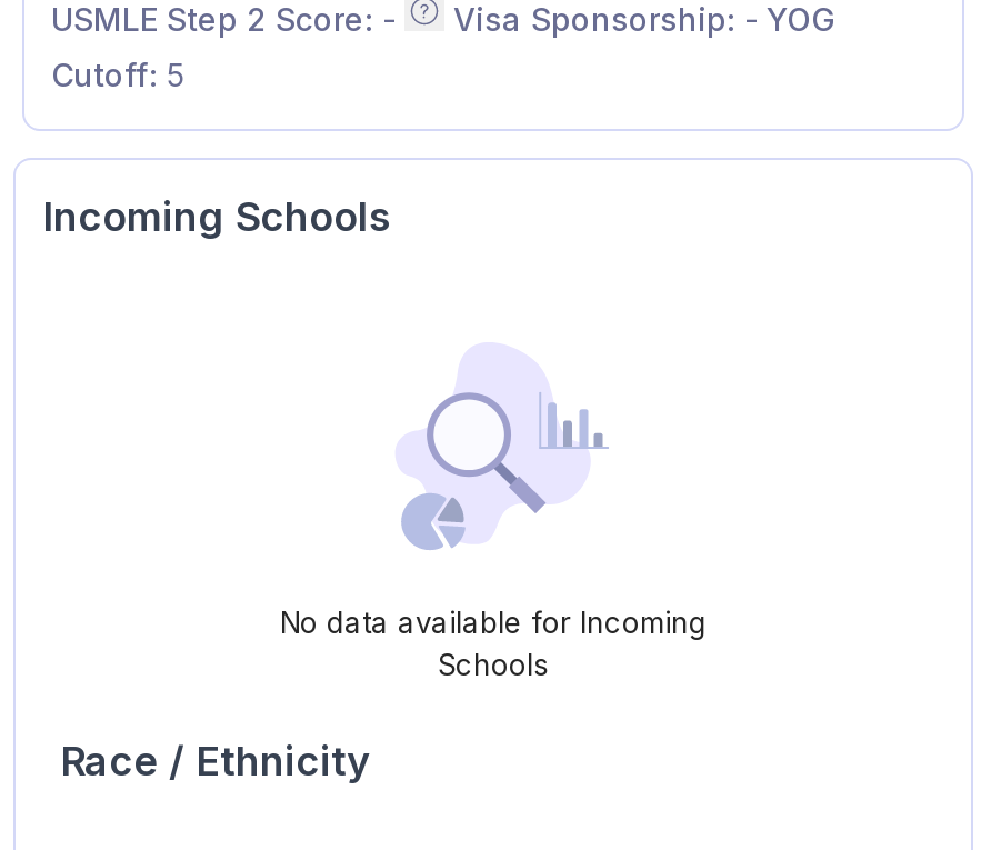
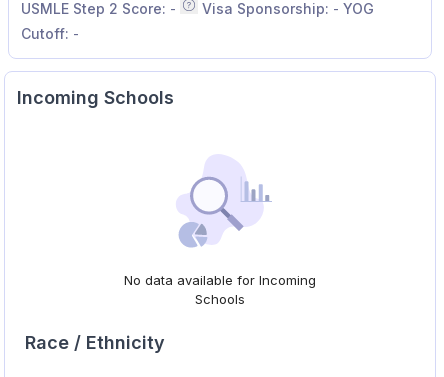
- Cutoff: 5
+ Cutoff: -
